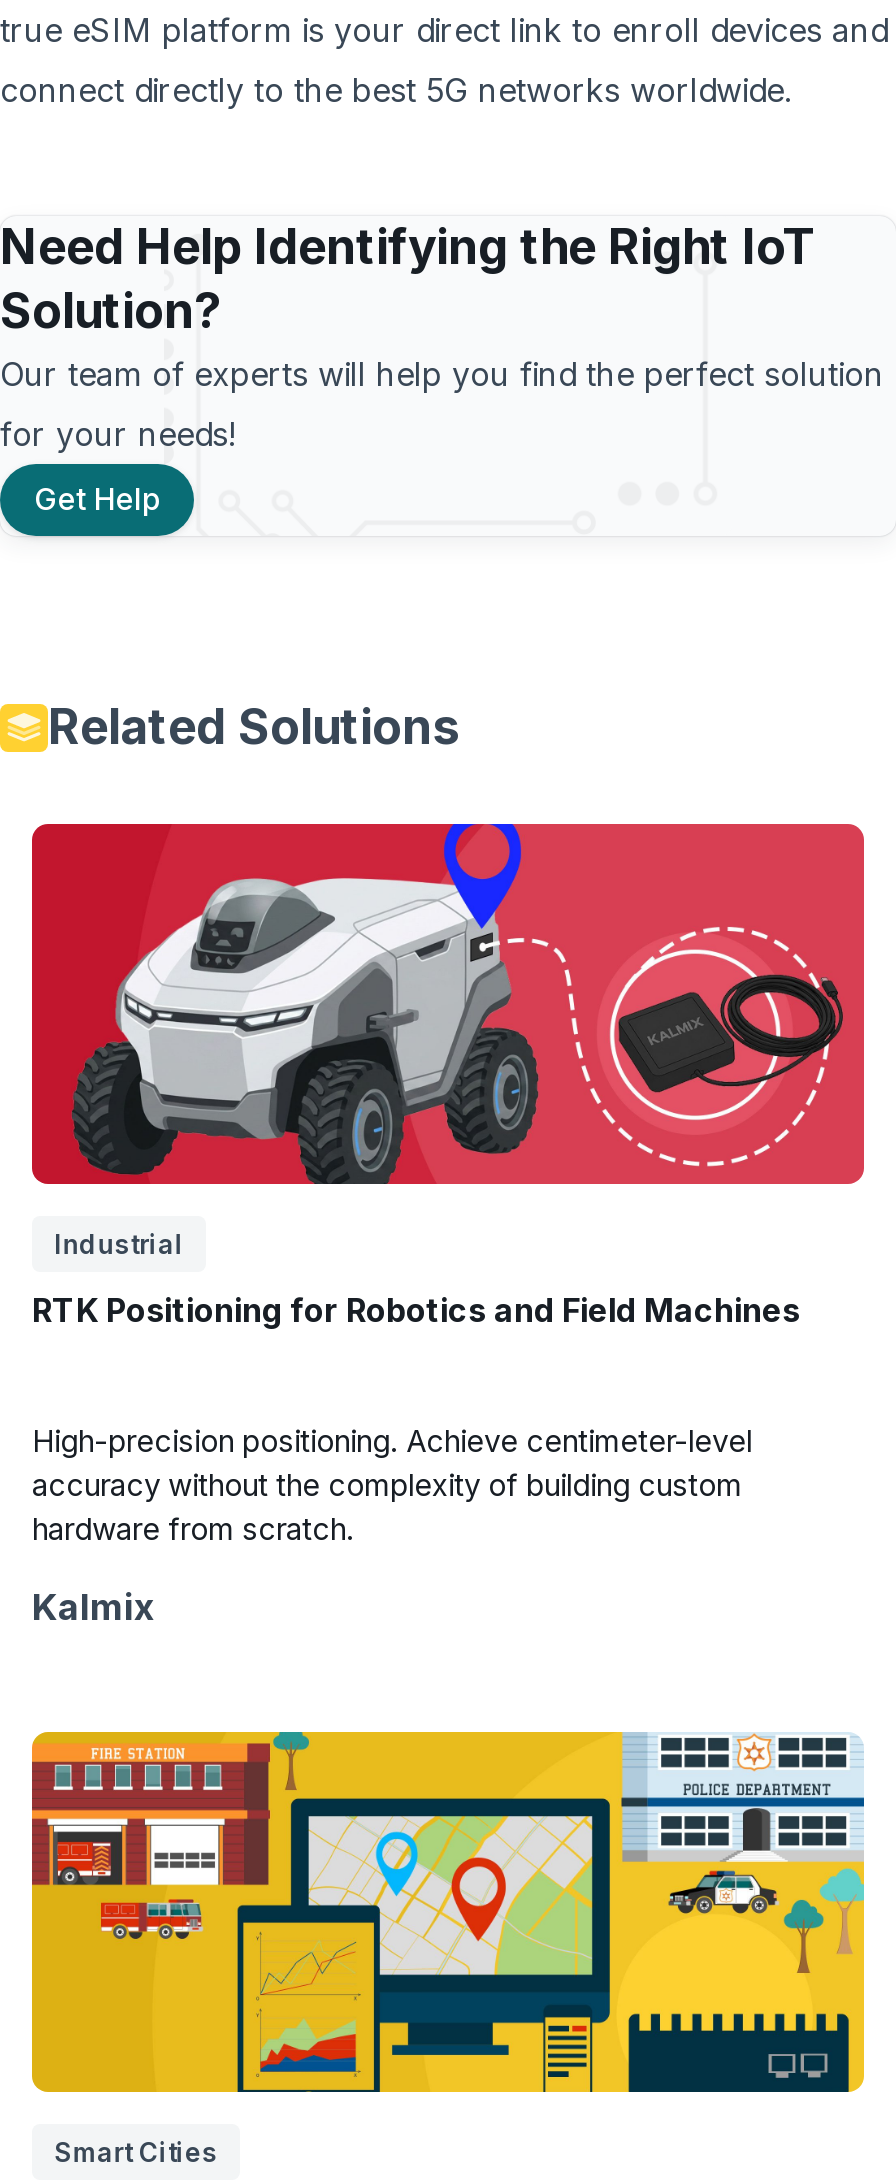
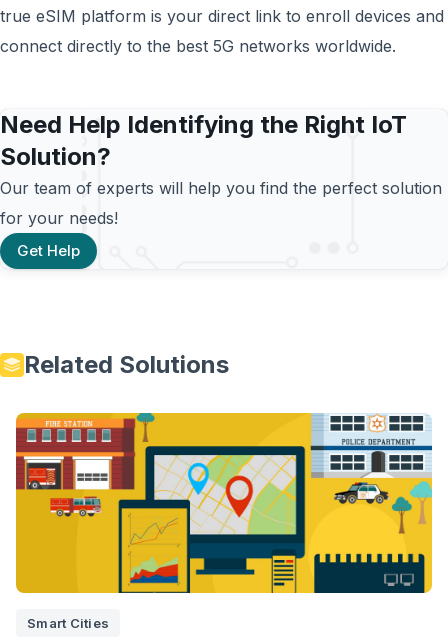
- [image]
- Industrial
- RTK Positioning for Robotics and Field Machines
- High-precision positioning. Achieve centimeter-level
- accuracy without the complexity of building custom
- hardware from scratch.
- Kalmix
